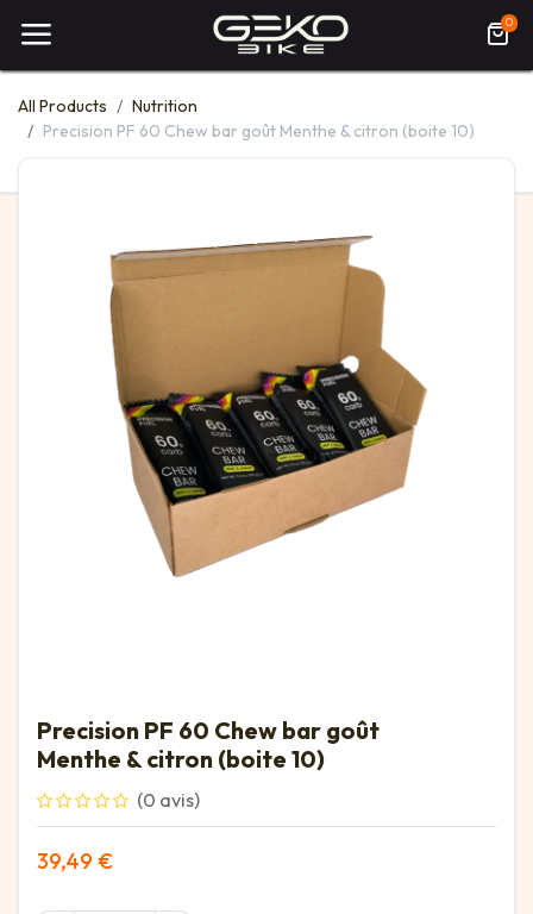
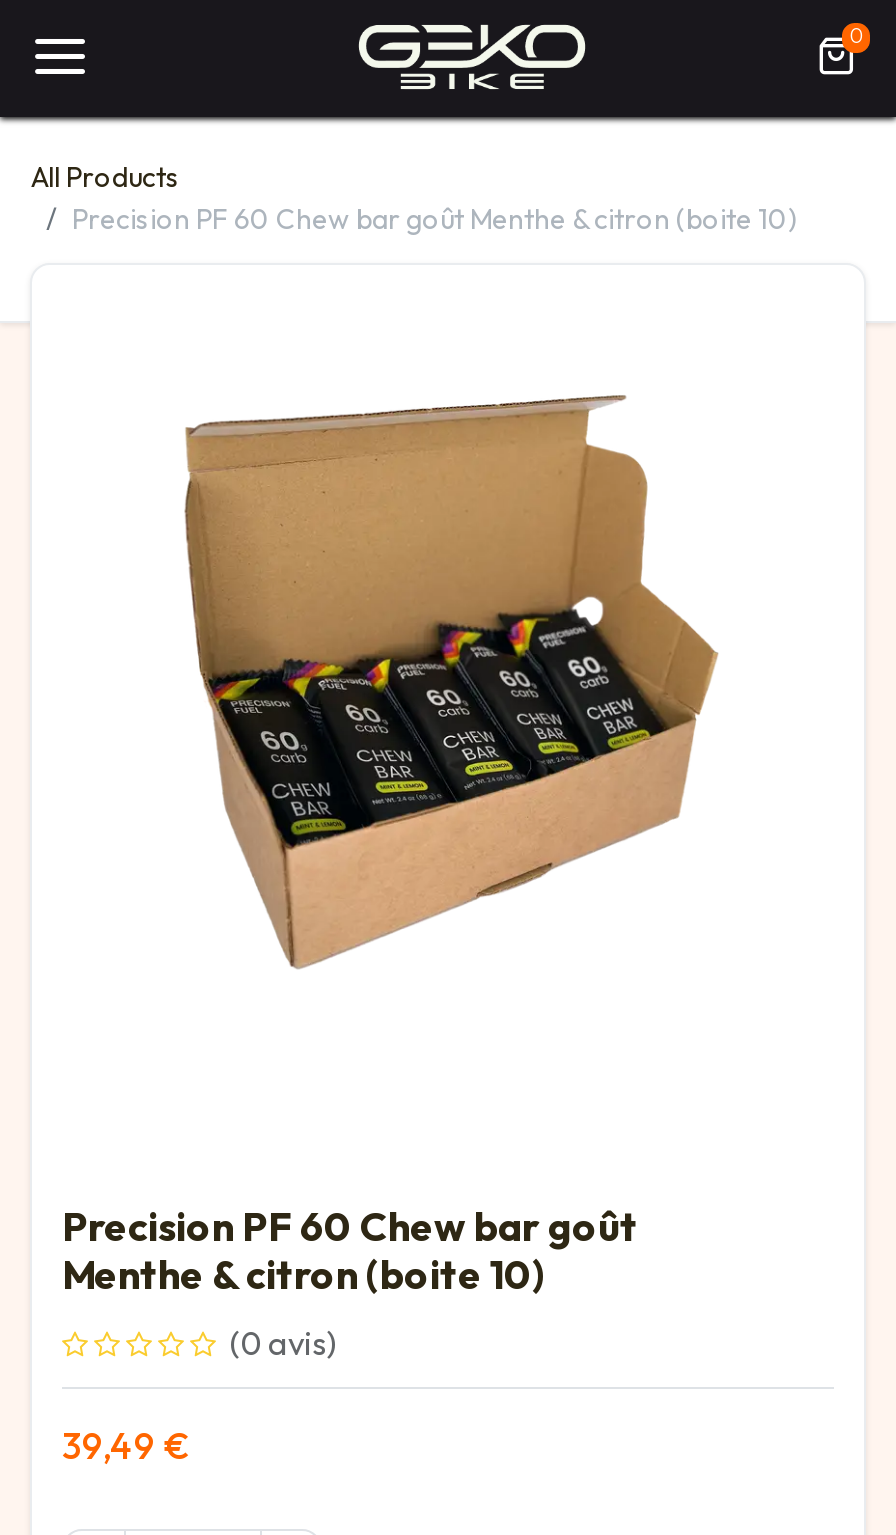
- Nutrition
